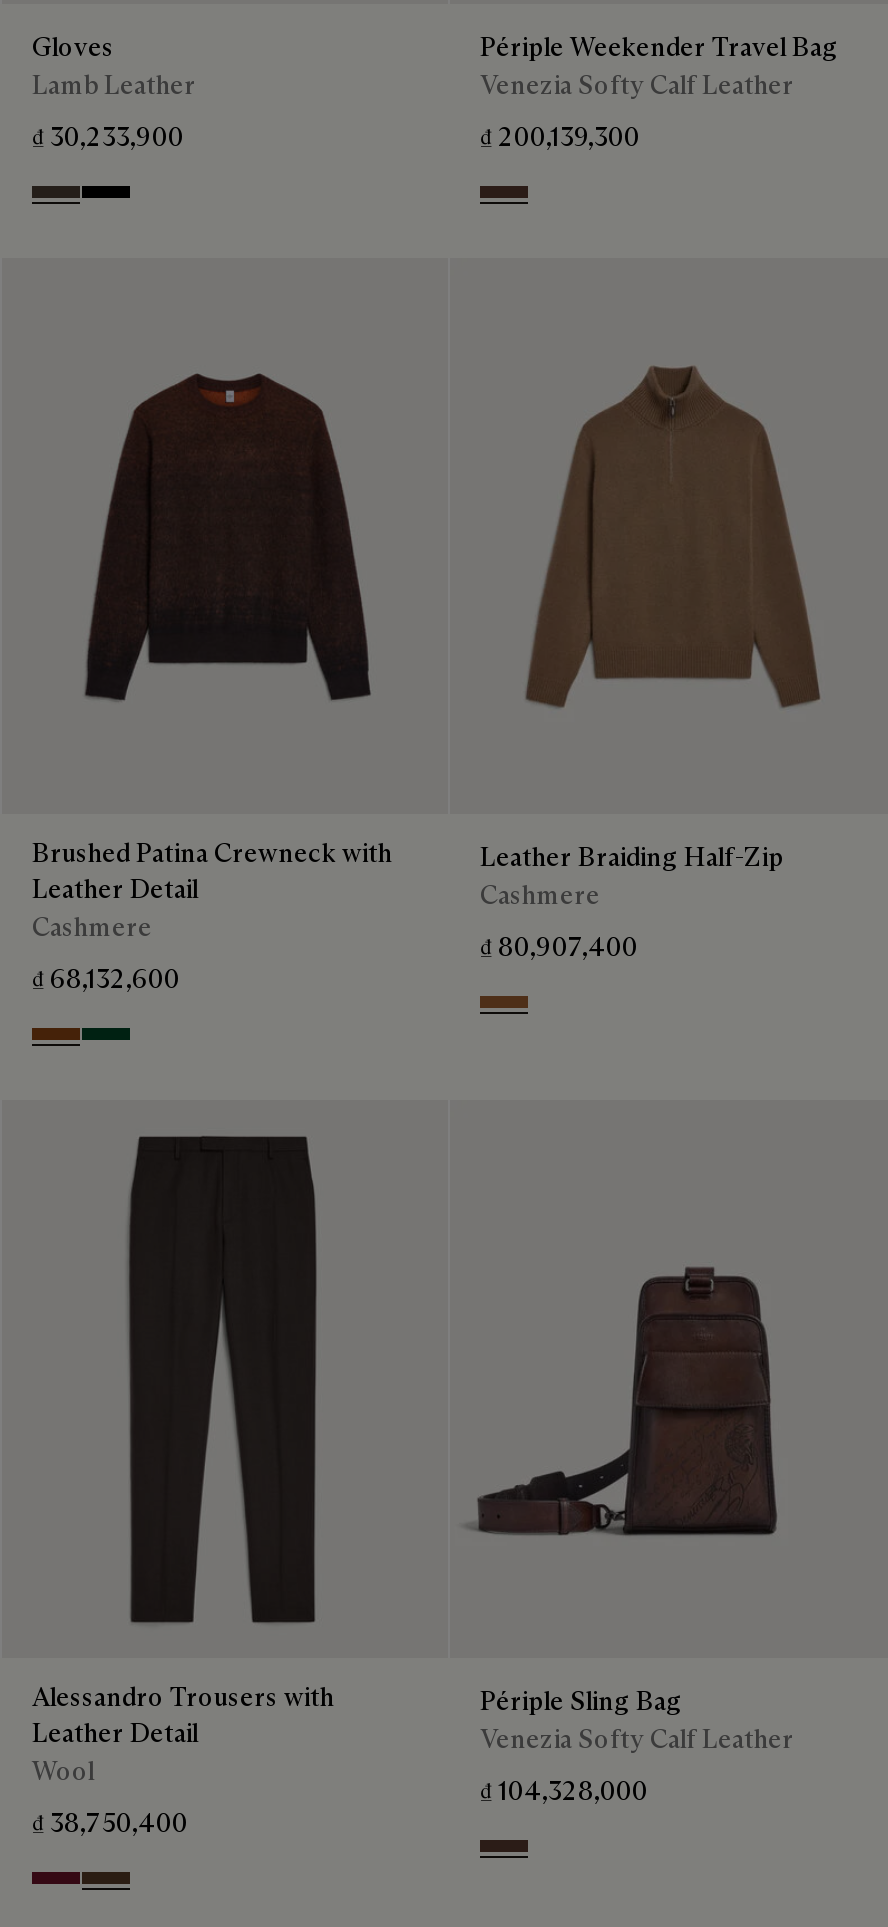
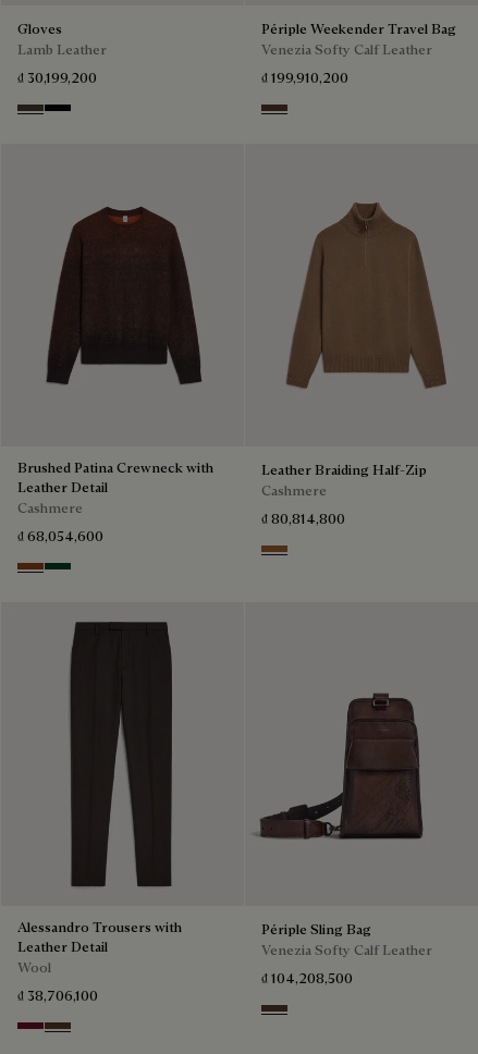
- ₫ 30,233,900
+ ₫ 30,199,200

- ₫ 200,139,300
+ ₫ 199,910,200

- ₫ 80,907,400
+ ₫ 80,814,800

- ₫ 68,132,600
+ ₫ 68,054,600

- ₫ 104,328,000
+ ₫ 104,208,500

- ₫ 38,750,400
+ ₫ 38,706,100
